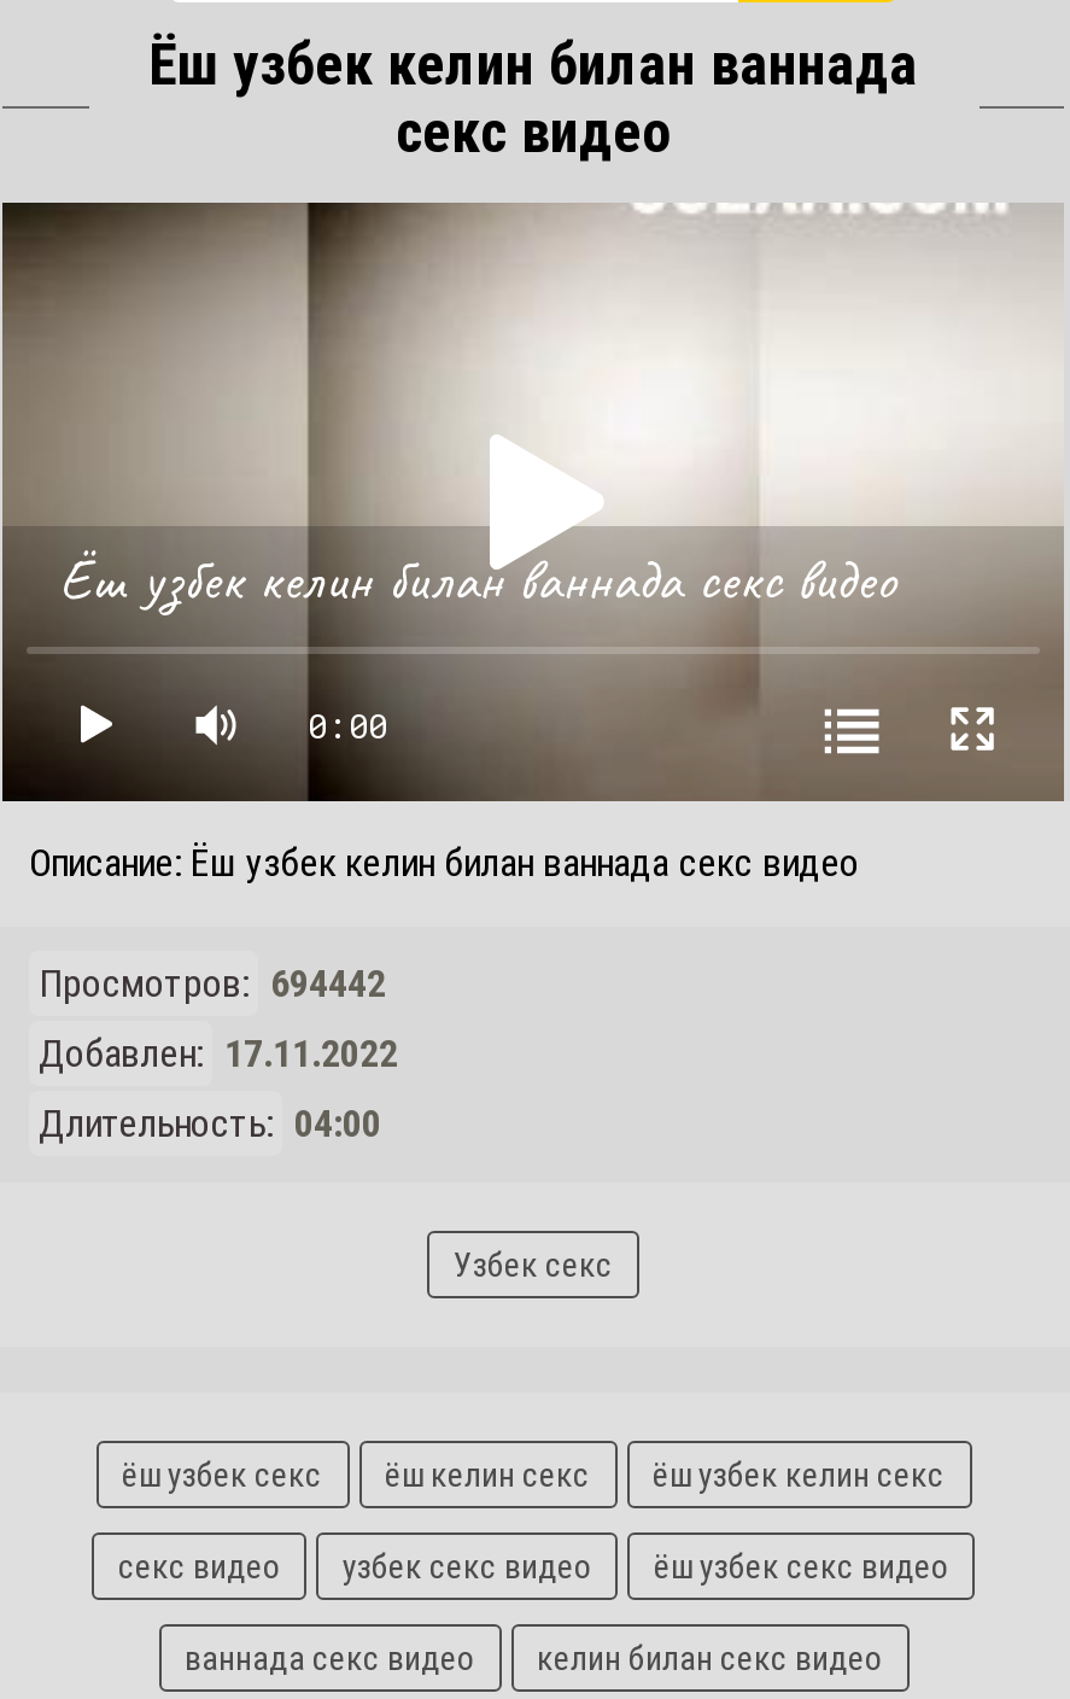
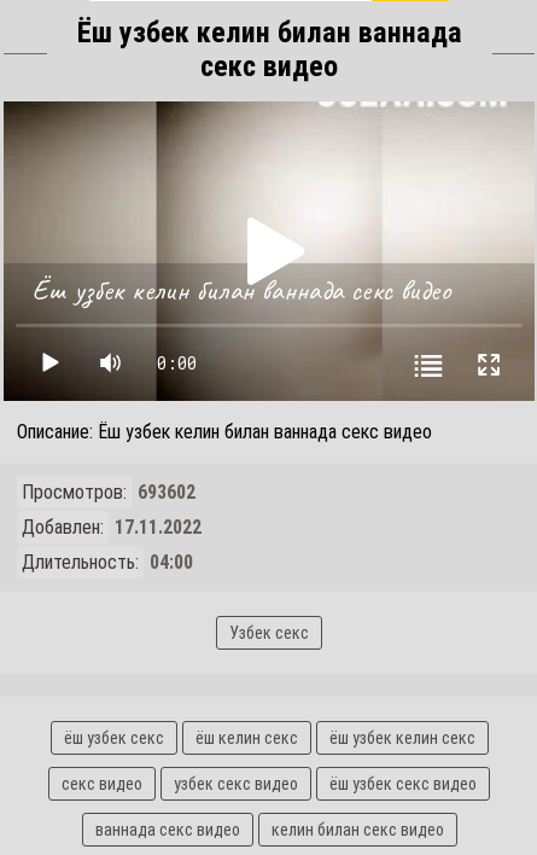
- Просмотров: 694442
+ Просмотров: 693602
